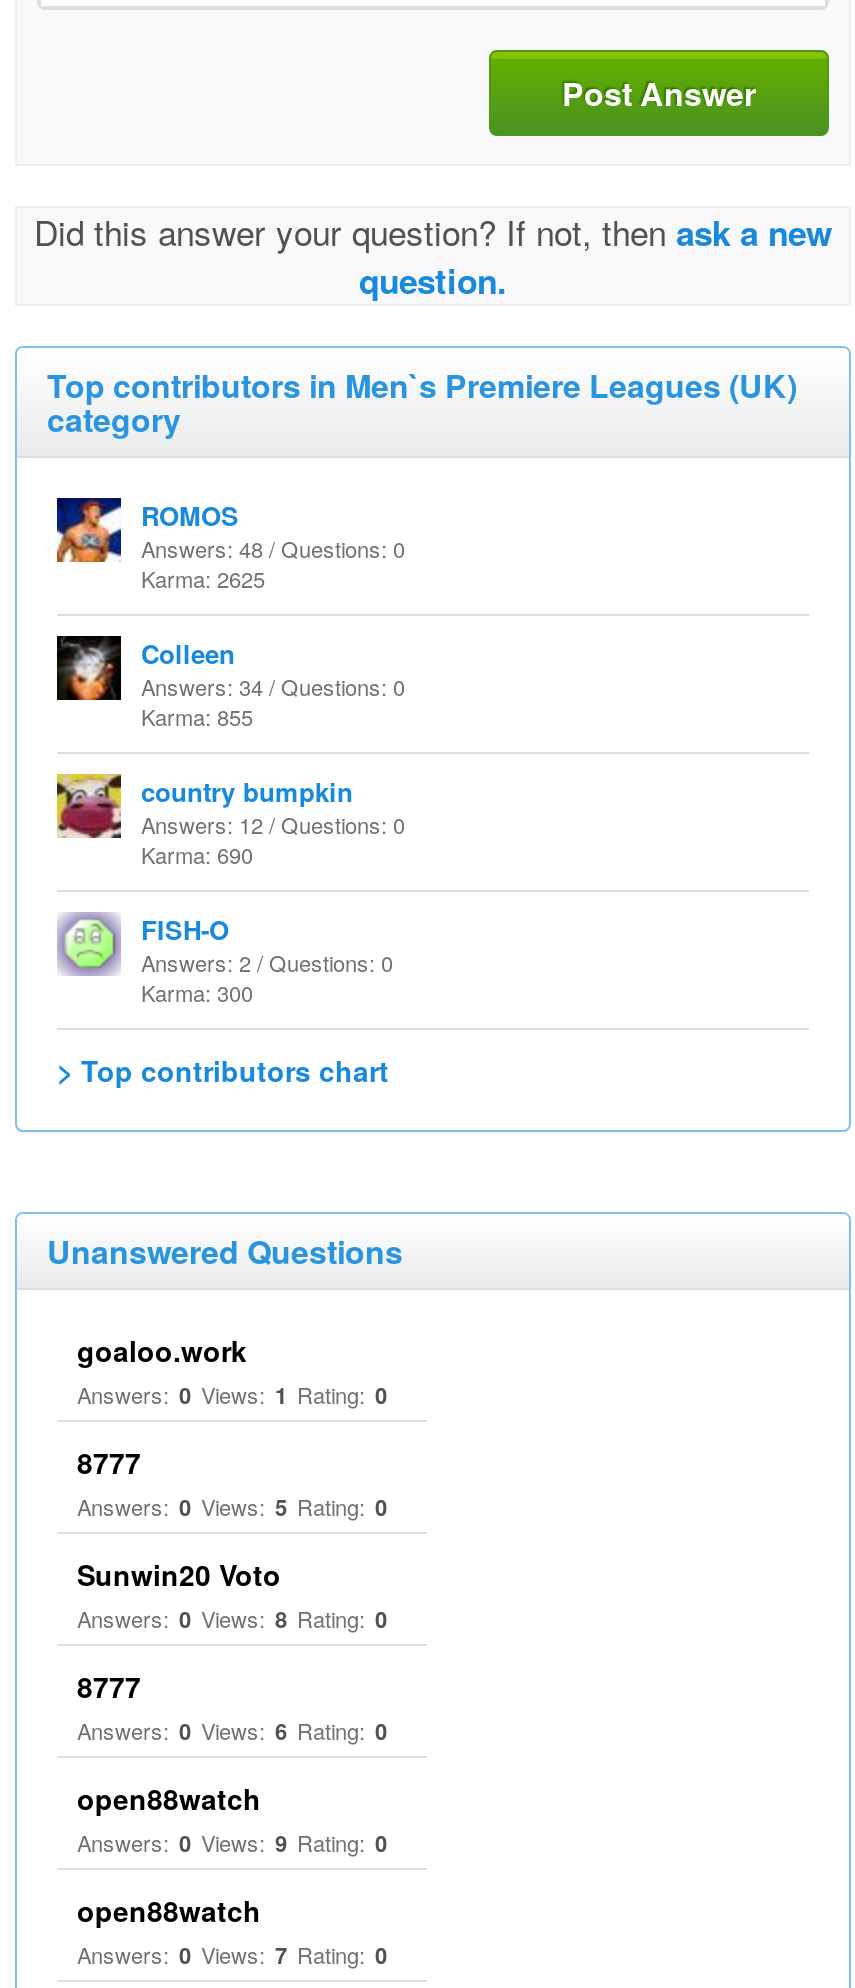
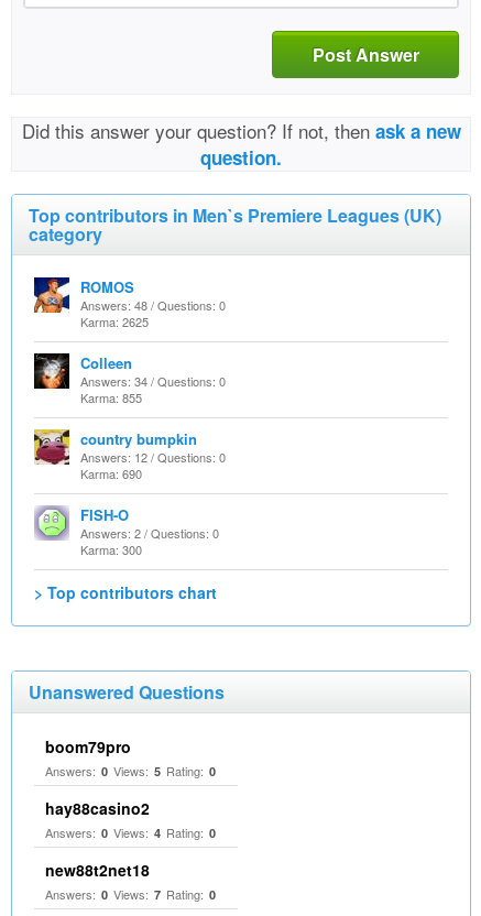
- goaloo.work
- Answers: 0 Views: 1 Rating: 0
- 8777
+ boom79pro

- Sunwin20 Voto
- Answers: 0 Views: 8 Rating: 0
- 8777
- Answers: 0 Views: 6 Rating: 0
- open88watch
- Answers: 0 Views: 9 Rating: 0
- open88watch
+ hay88casino2
+ Answers: 0 Views: 4 Rating: 0
+ new88t2net18
